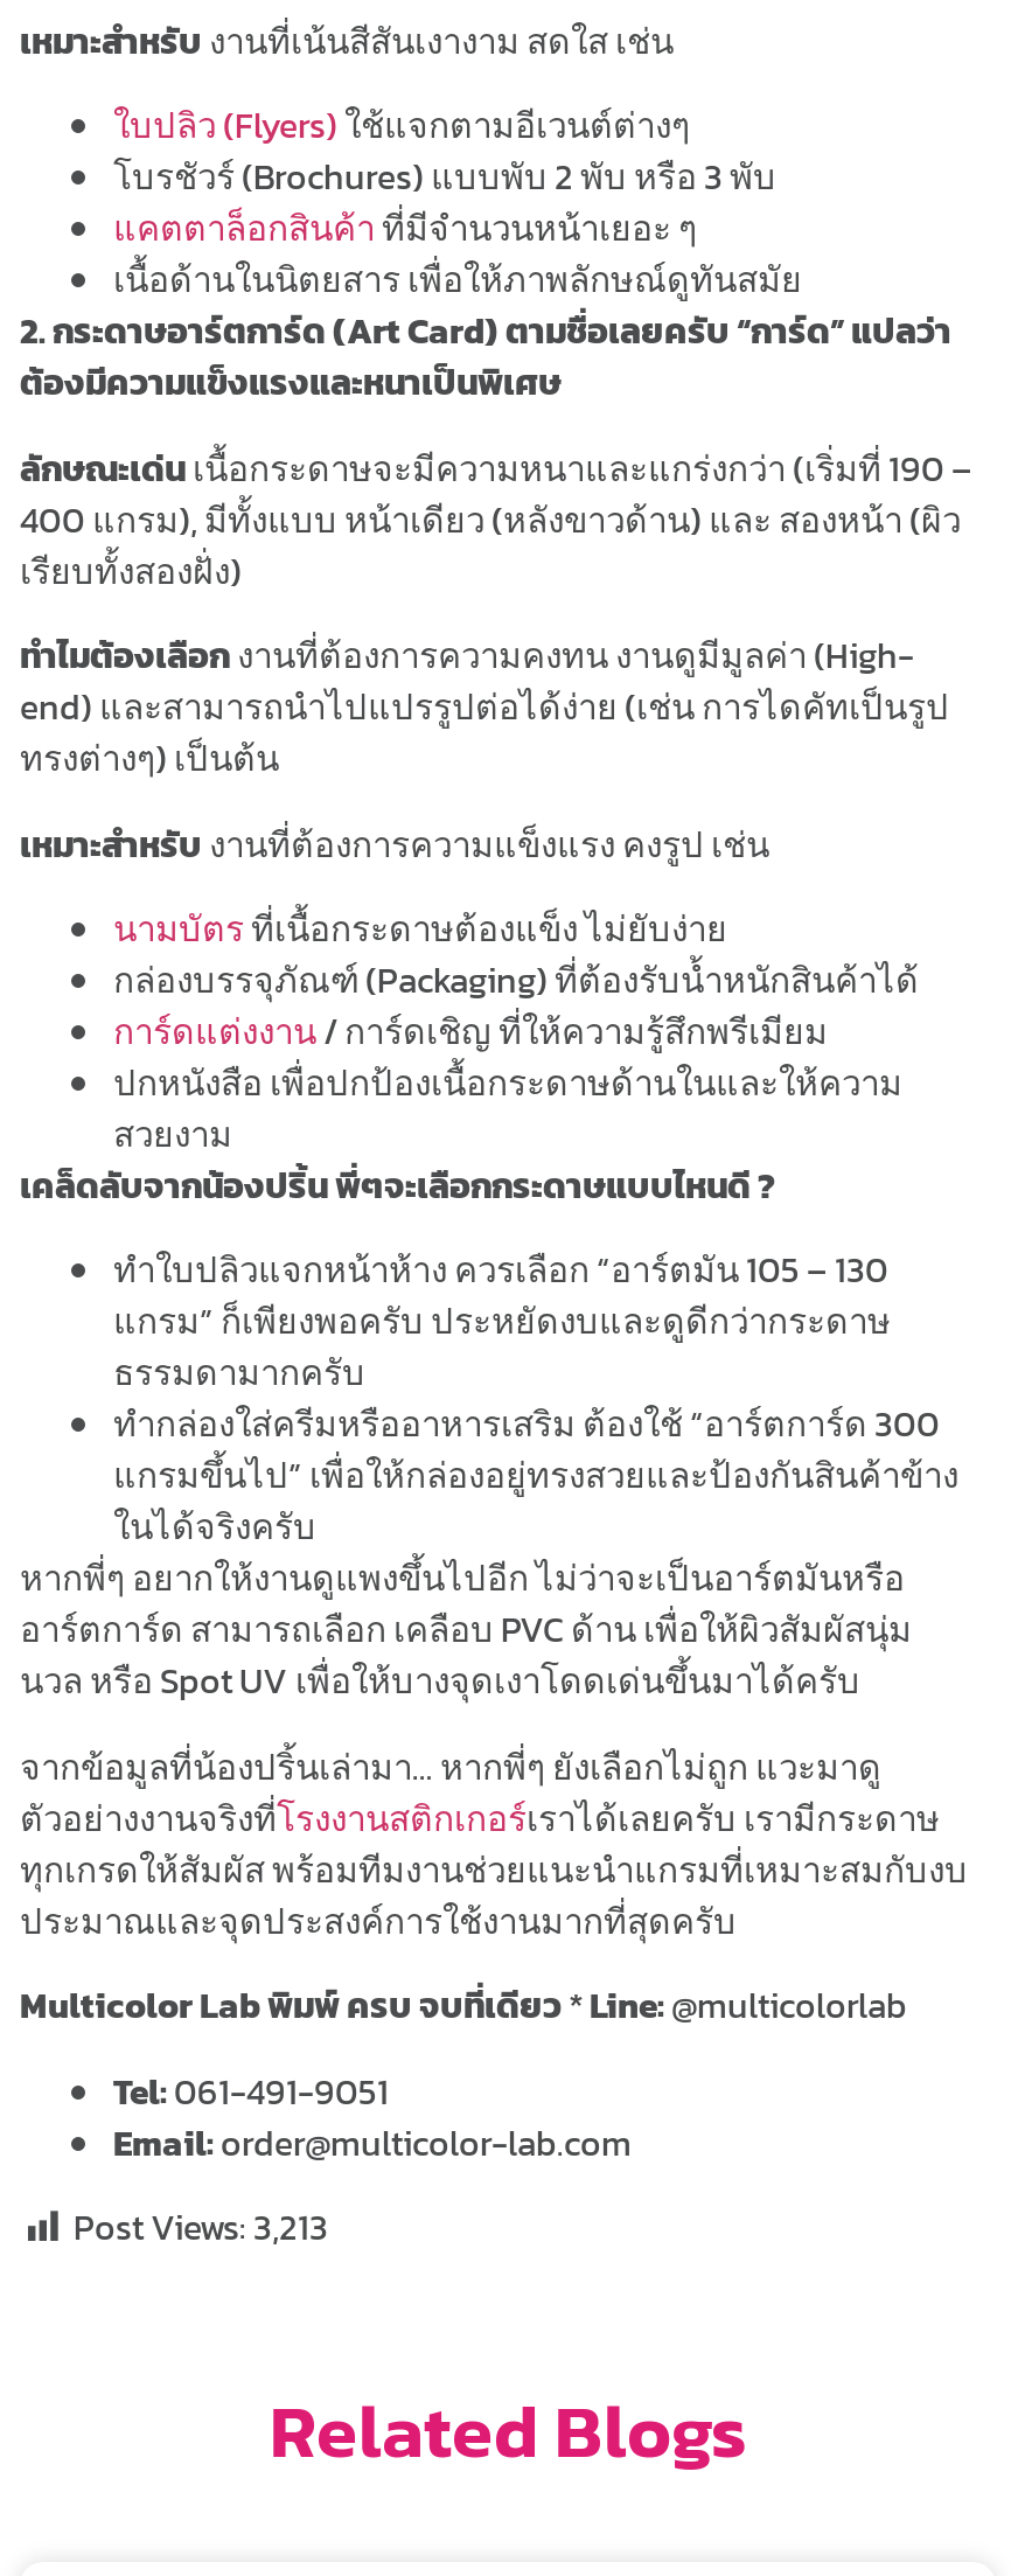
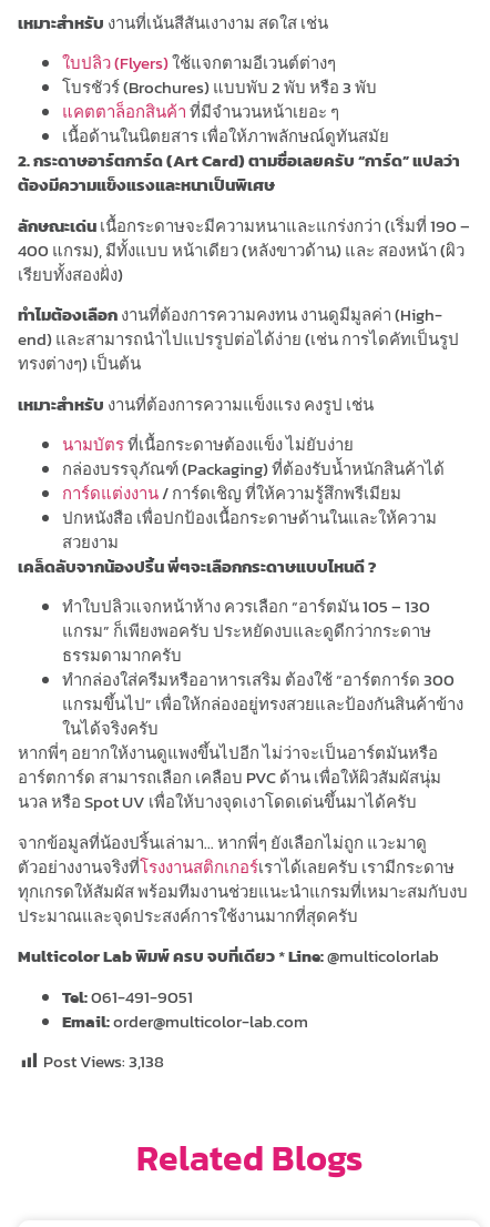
- Post Views: 3,213
+ Post Views: 3,138
